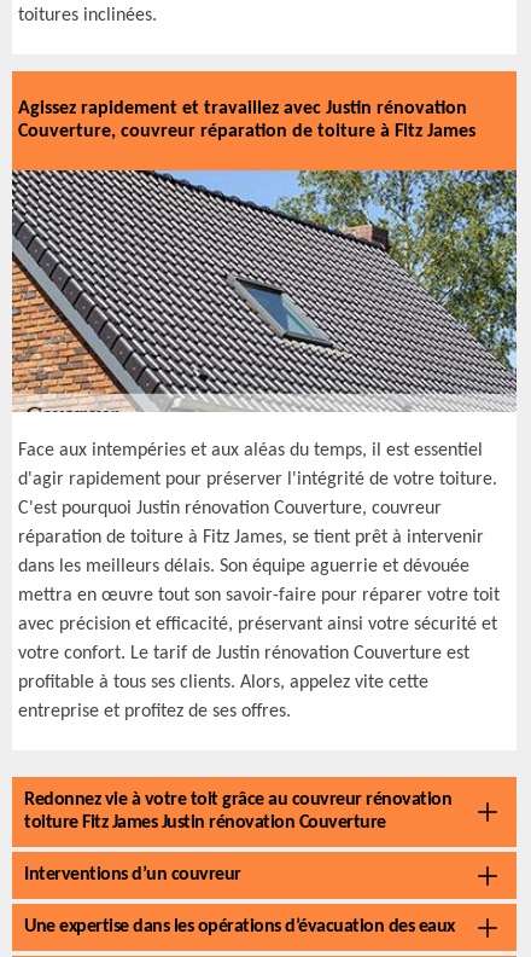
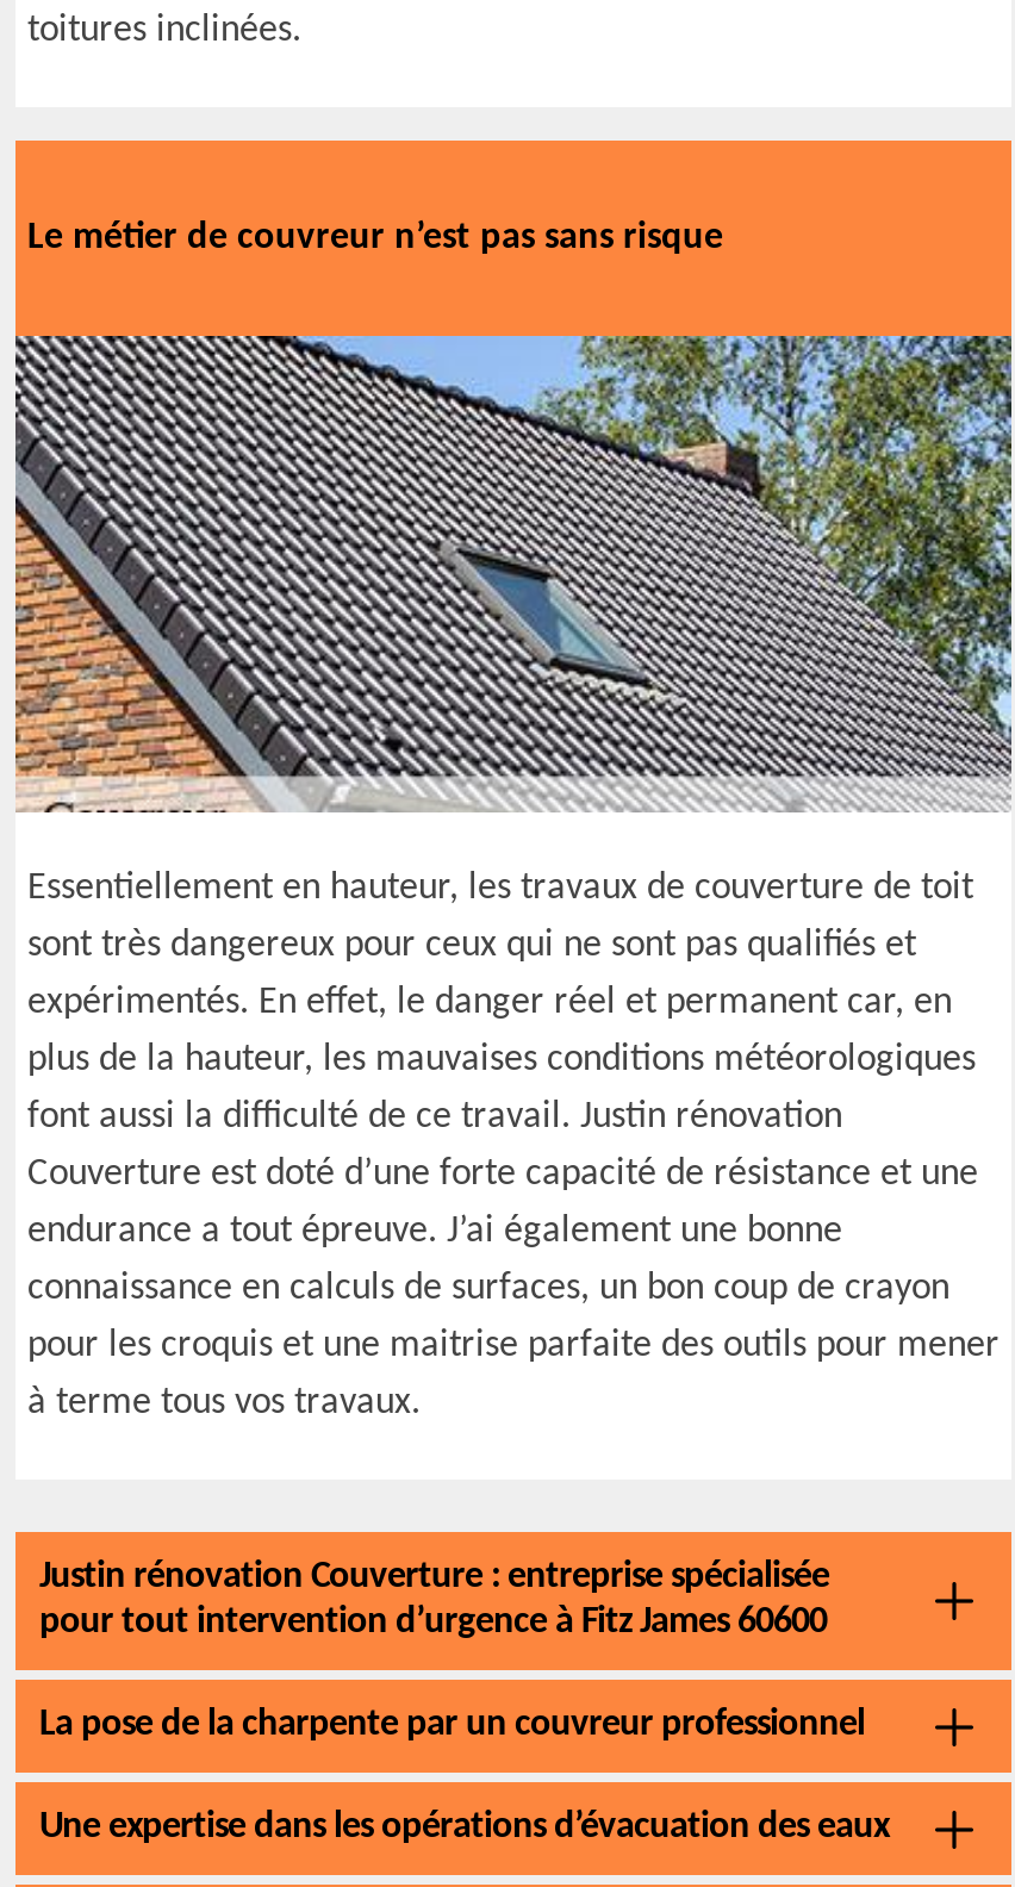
- Agissez rapidement et travaillez avec Justin rénovation
- Couverture, couvreur réparation de toiture à Fitz James
+ Le métier de couvreur n’est pas sans risque

- Face aux intempéries et aux aléas du temps, il est essentiel
+ Essentiellement en hauteur, les travaux de couverture de toit

- d'agir rapidement pour préserver l'intégrité de votre toiture.
+ sont très dangereux pour ceux qui ne sont pas qualifiés et

- C'est pourquoi Justin rénovation Couverture, couvreur
+ expérimentés. En effet, le danger réel et permanent car, en

- réparation de toiture à Fitz James, se tient prêt à intervenir
+ plus de la hauteur, les mauvaises conditions météorologiques

- dans les meilleurs délais. Son équipe aguerrie et dévouée
+ font aussi la difficulté de ce travail. Justin rénovation

- mettra en œuvre tout son savoir-faire pour réparer votre toit
+ Couverture est doté d’une forte capacité de résistance et une

- avec précision et efficacité, préservant ainsi votre sécurité et
+ endurance a tout épreuve. J’ai également une bonne

- votre confort. Le tarif de Justin rénovation Couverture est
+ connaissance en calculs de surfaces, un bon coup de crayon

- profitable à tous ses clients. Alors, appelez vite cette
+ pour les croquis et une maitrise parfaite des outils pour mener

- entreprise et profitez de ses offres.
+ à terme tous vos travaux.

- Redonnez vie à votre toit grâce au couvreur rénovation
- toiture Fitz James Justin rénovation Couverture
+ Justin rénovation Couverture : entreprise spécialisée
+ pour tout intervention d’urgence à Fitz James 60600

- Interventions d’un couvreur
+ La pose de la charpente par un couvreur professionnel
